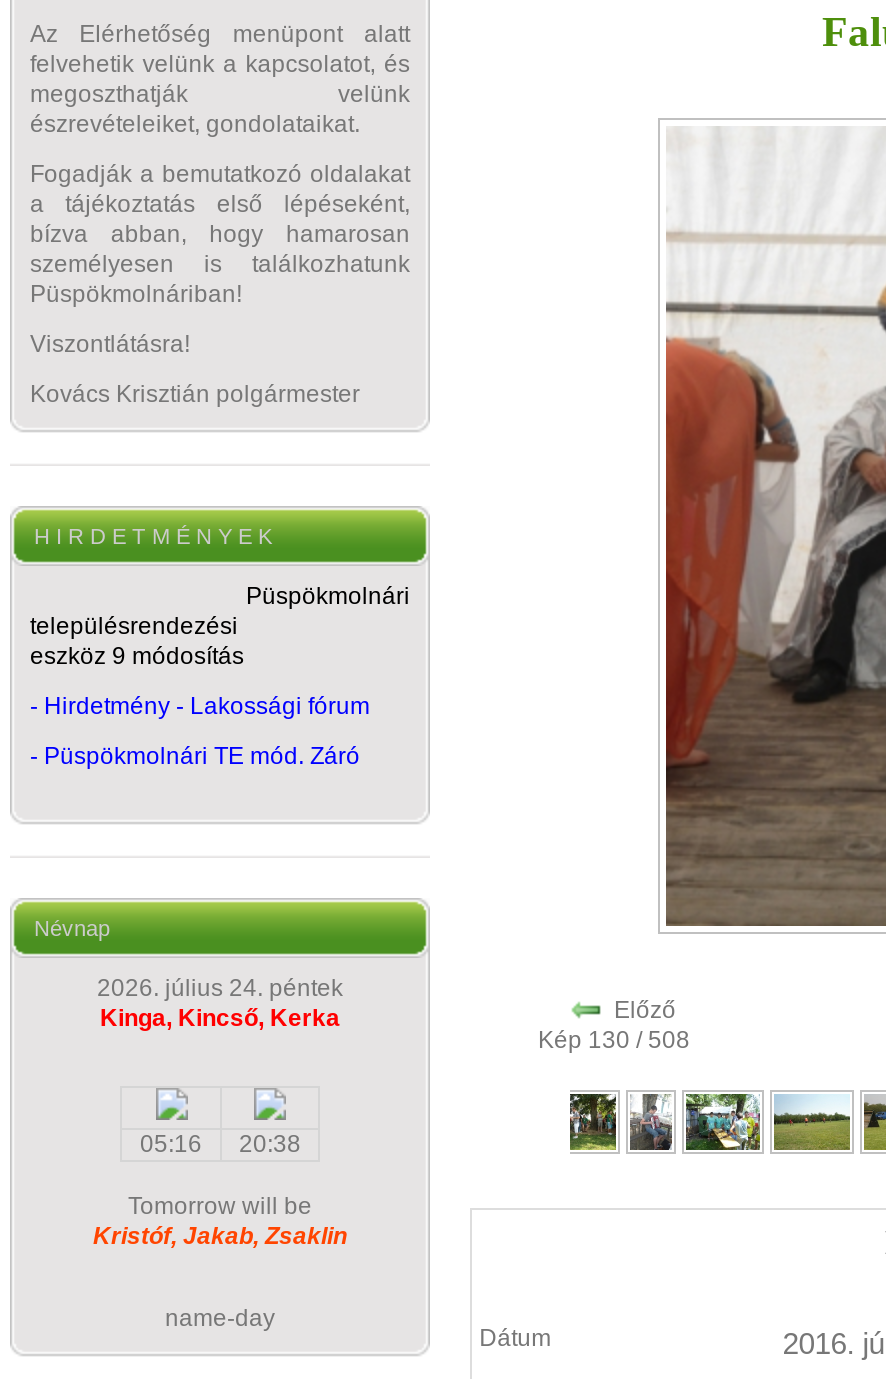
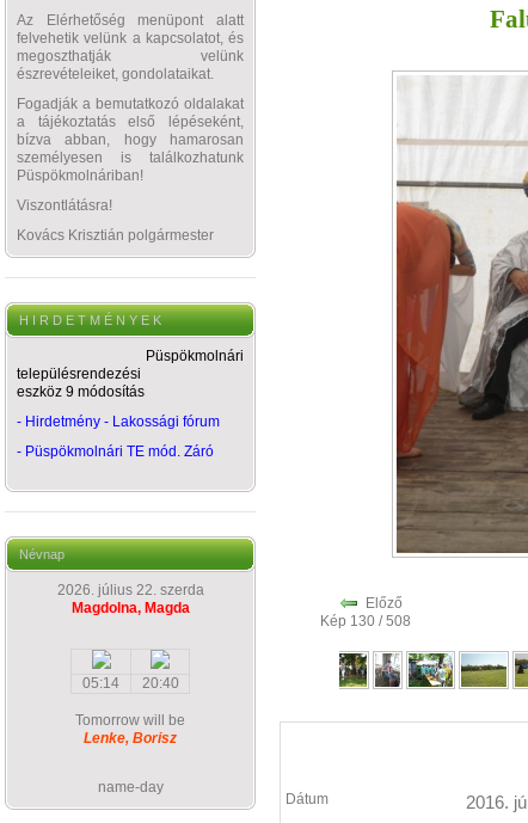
- 2026. július 24. péntek
- Kinga, Kincső, Kerka
+ 2026. július 22. szerda
+ Magdolna, Magda

- 05:16
- 20:38
+ 05:14
+ 20:40

- Kristóf, Jakab, Zsaklin
+ Lenke, Borisz
